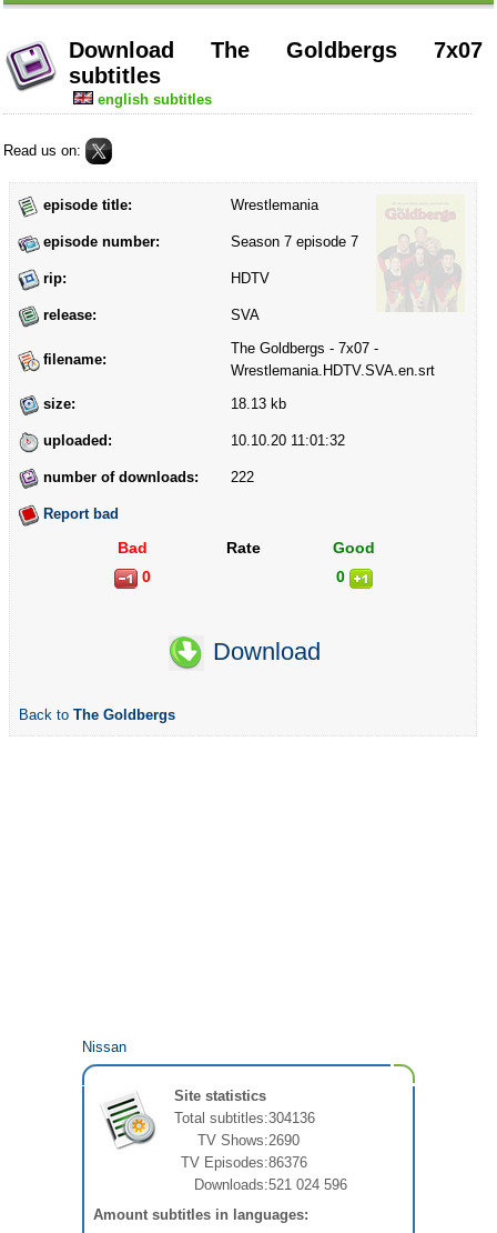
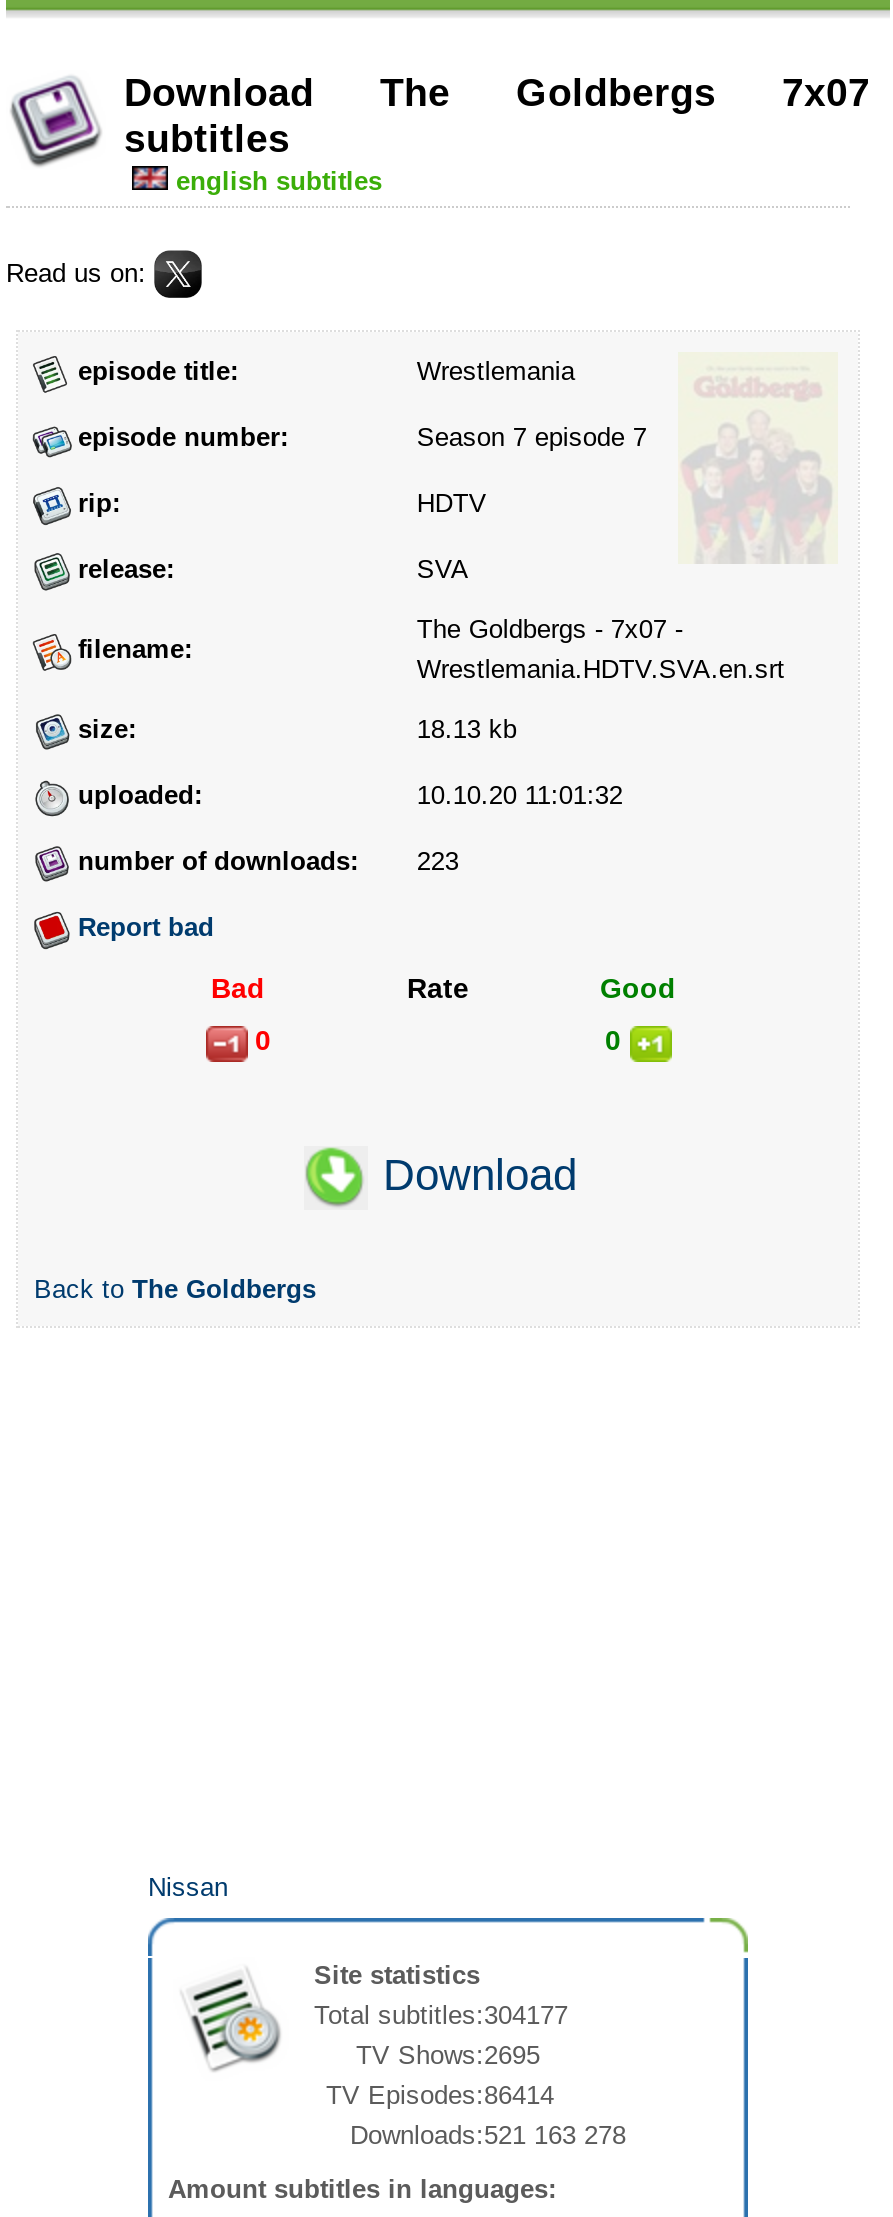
- number of downloads: 222
+ number of downloads: 223

- Total subtitles:304136
+ Total subtitles:304177

- TV Shows:2690
+ TV Shows:2695

- TV Episodes:86376
+ TV Episodes:86414

- Downloads:521 024 596
+ Downloads:521 163 278
